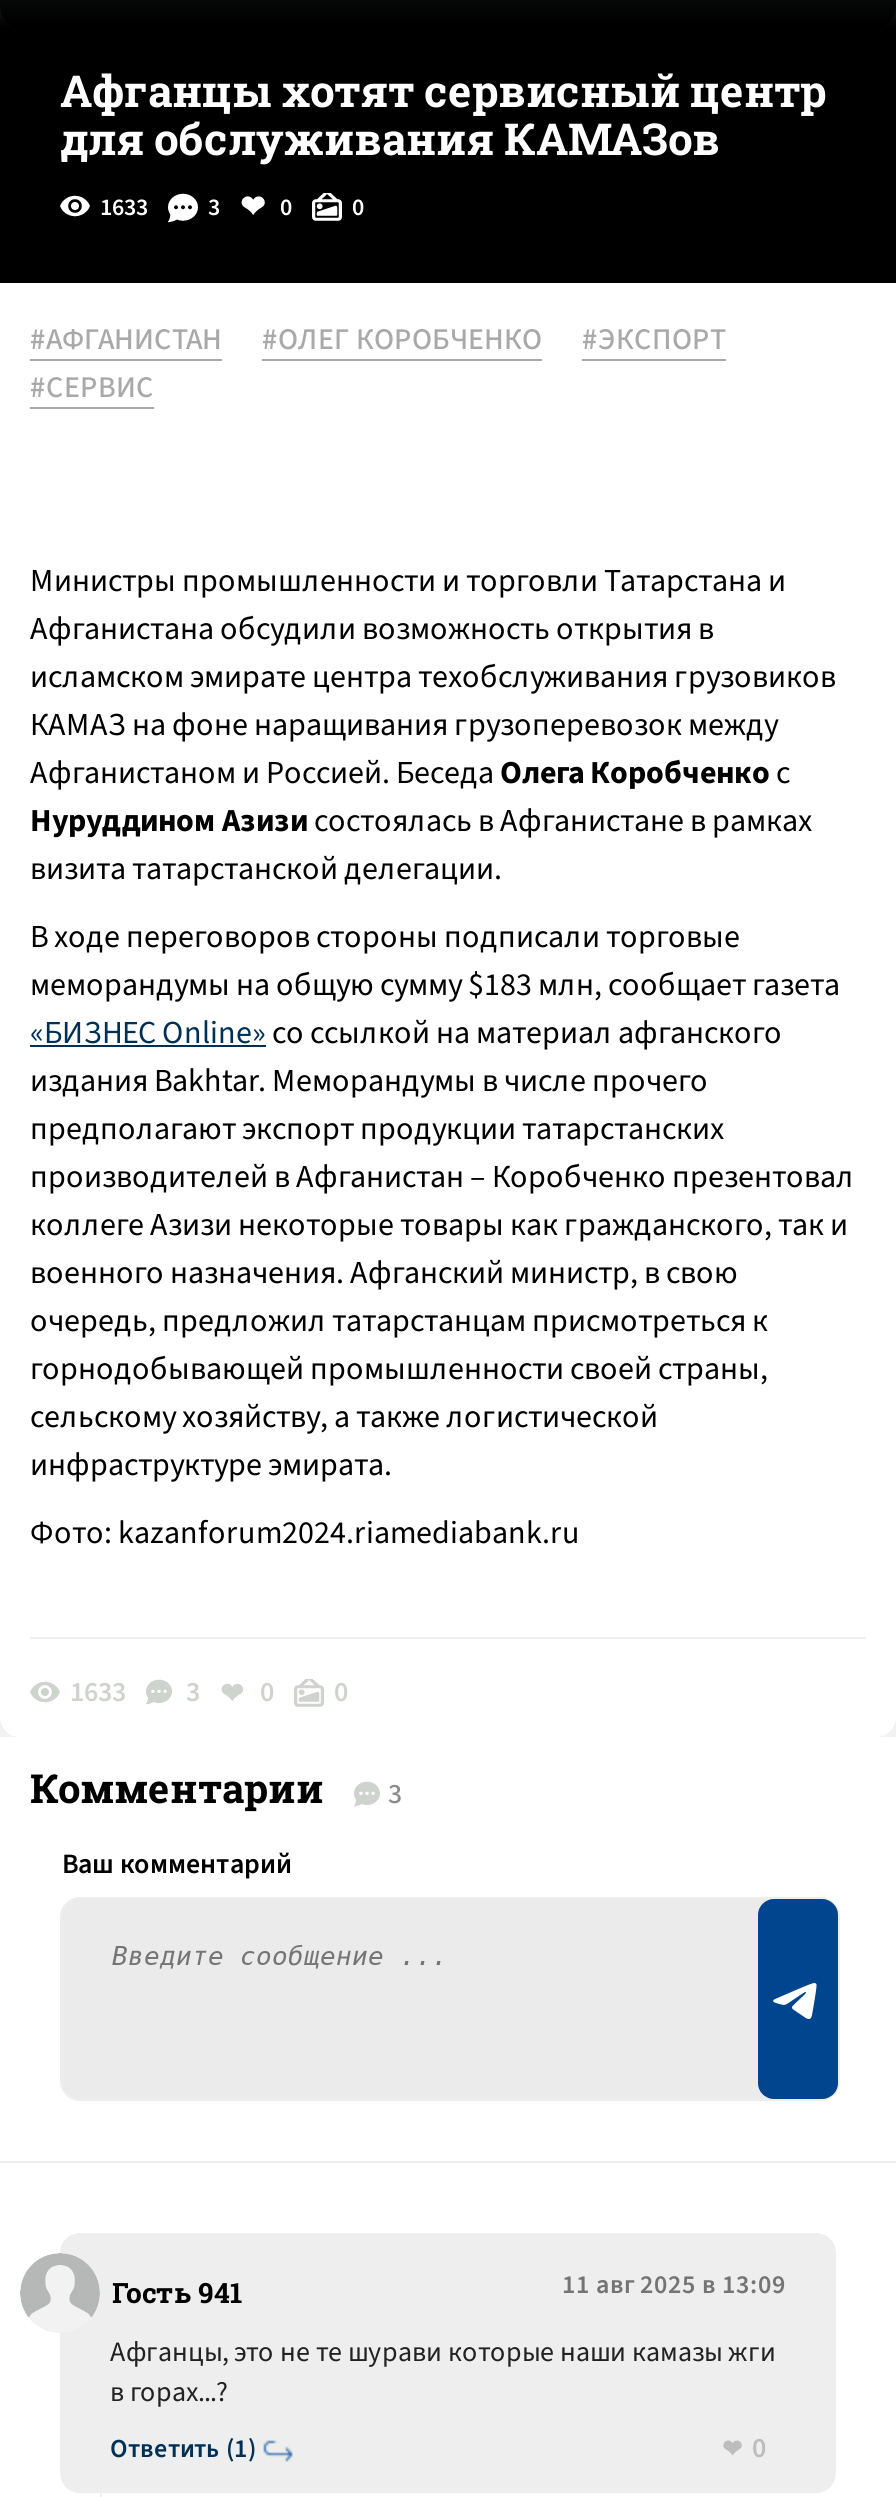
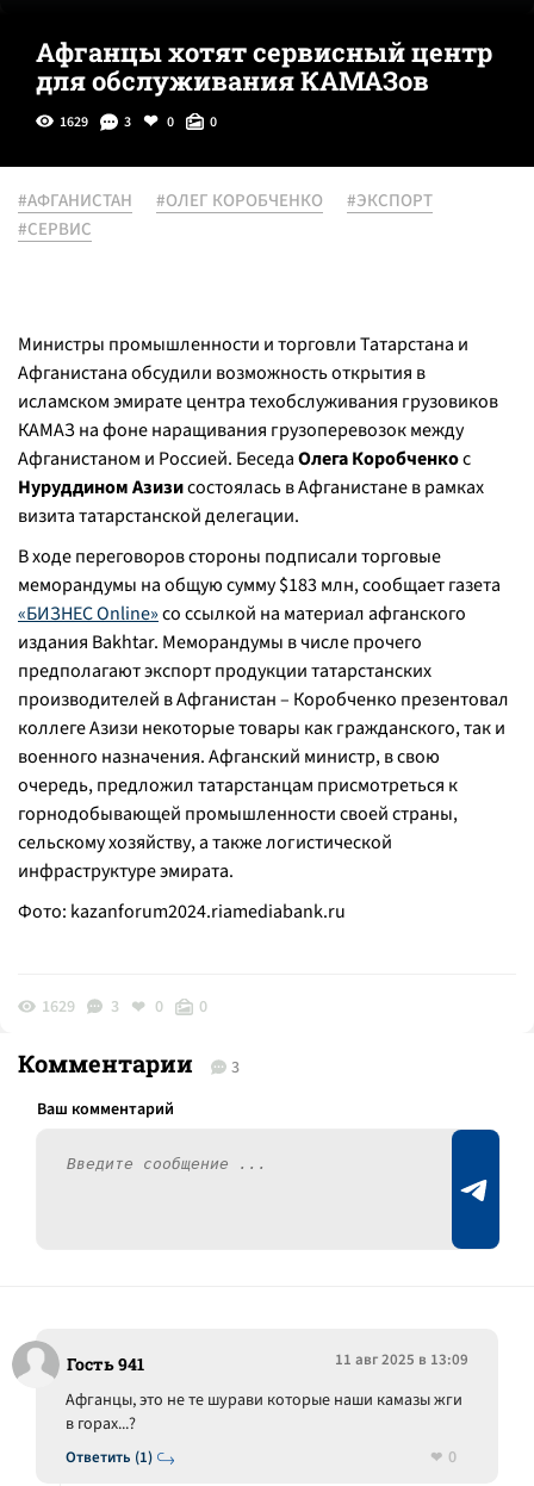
- 1633 3 0 0
+ 1629 3 0 0

- 1633 3 0 0
+ 1629 3 0 0
